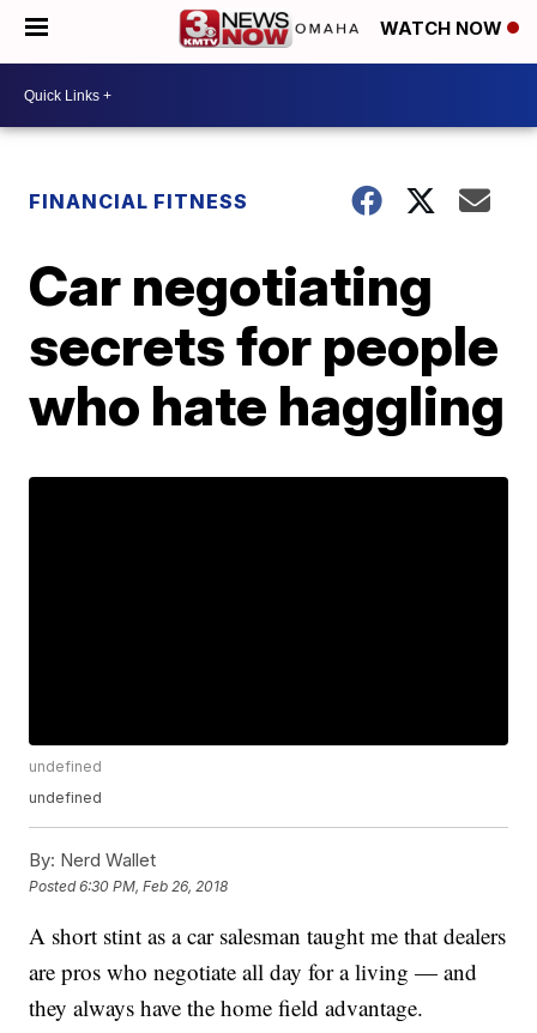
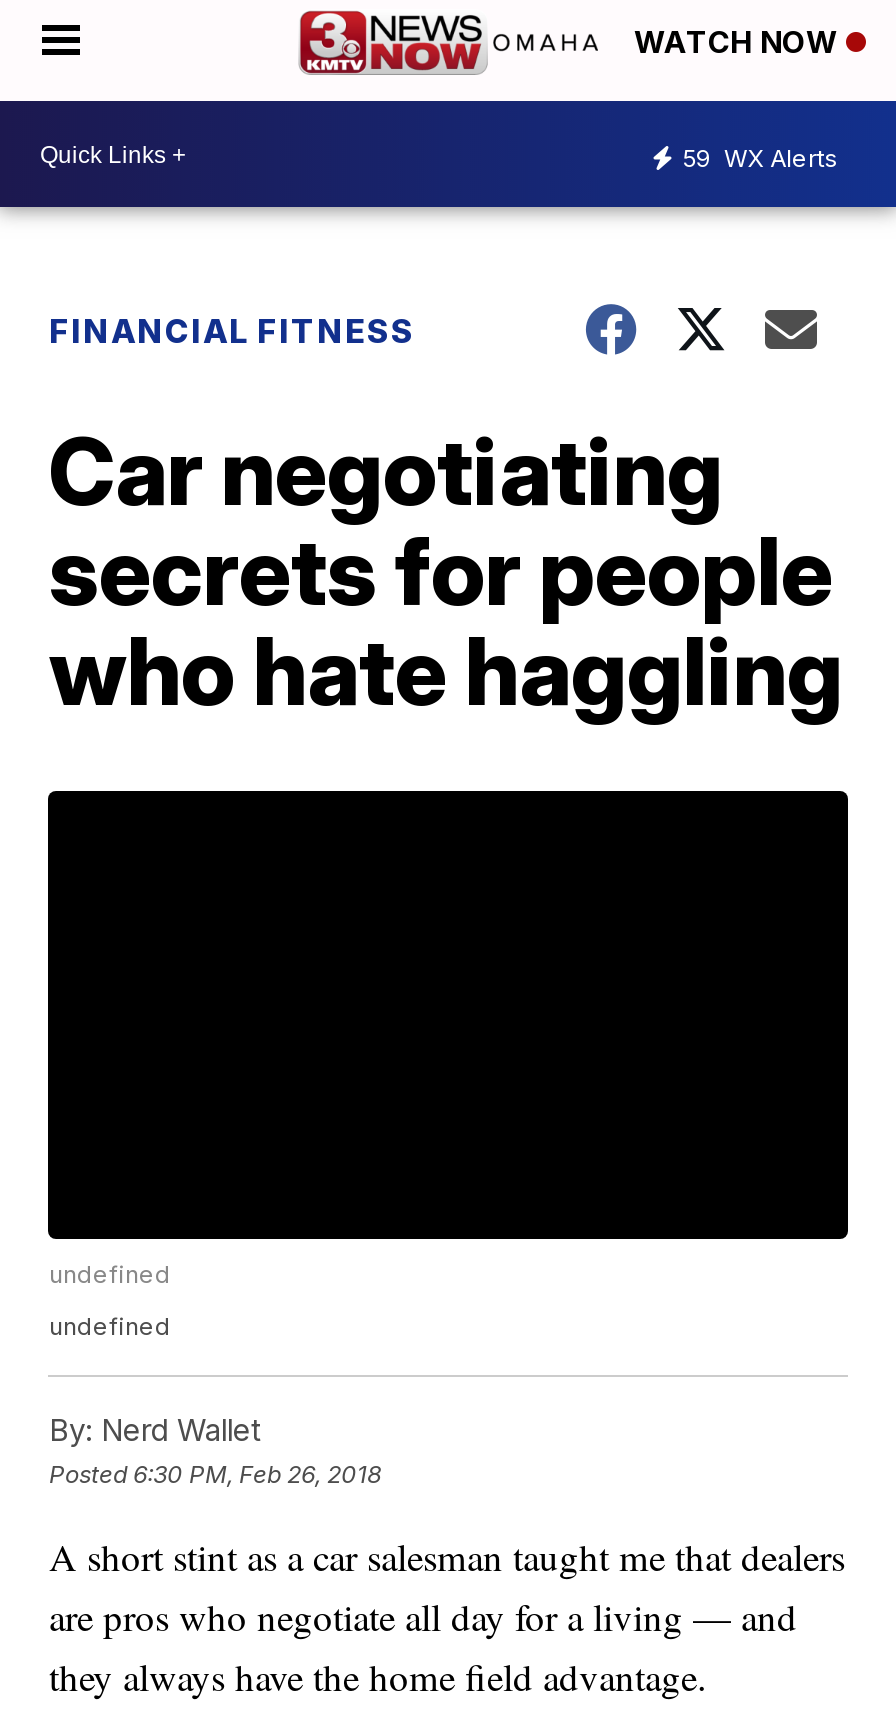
+ 59 WX Alerts
